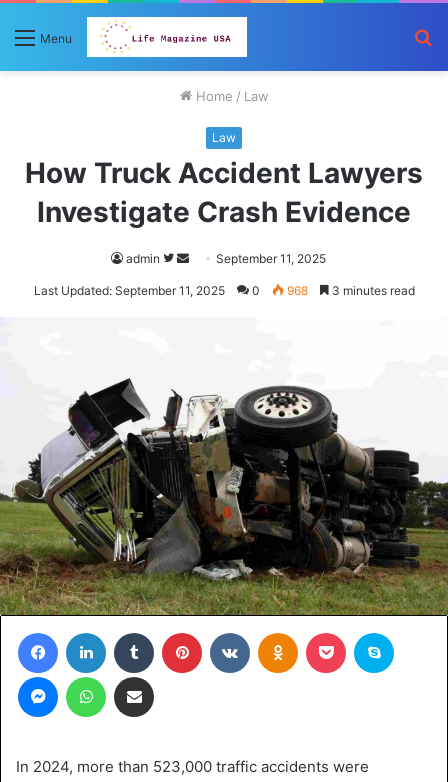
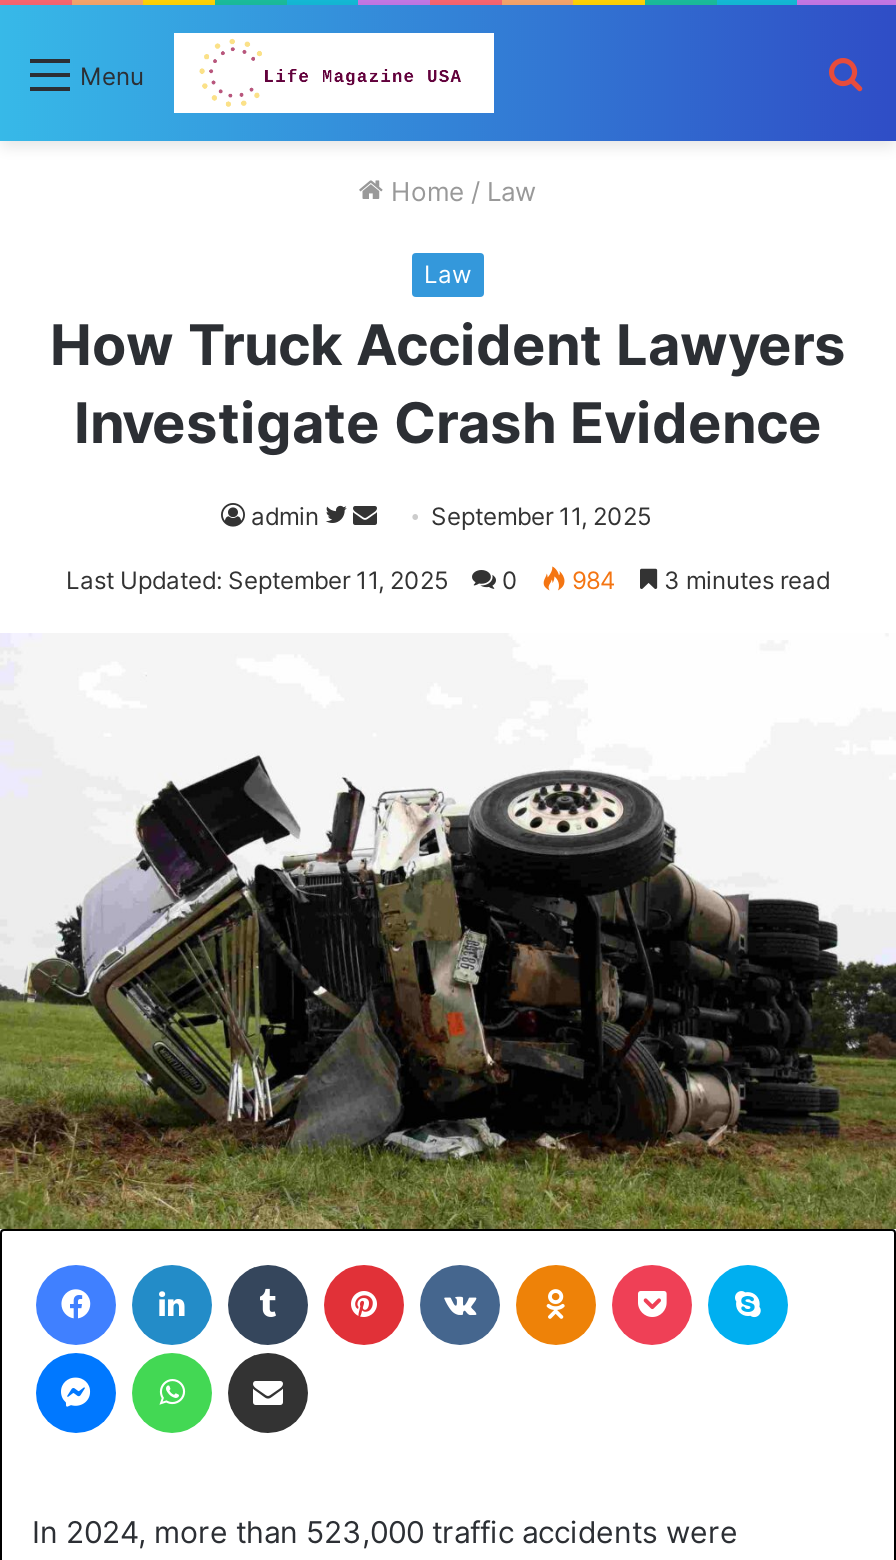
- Last Updated: September 11, 2025 0 968 3 minutes read
+ Last Updated: September 11, 2025 0 984 3 minutes read
